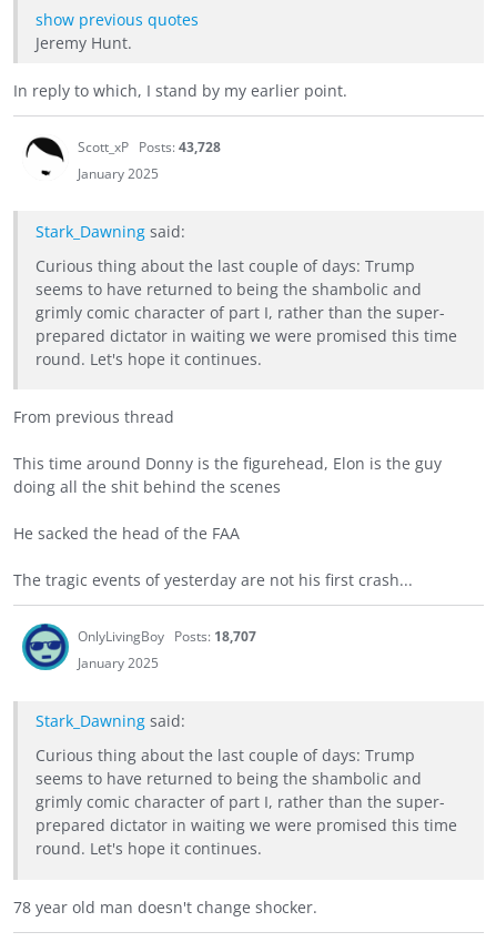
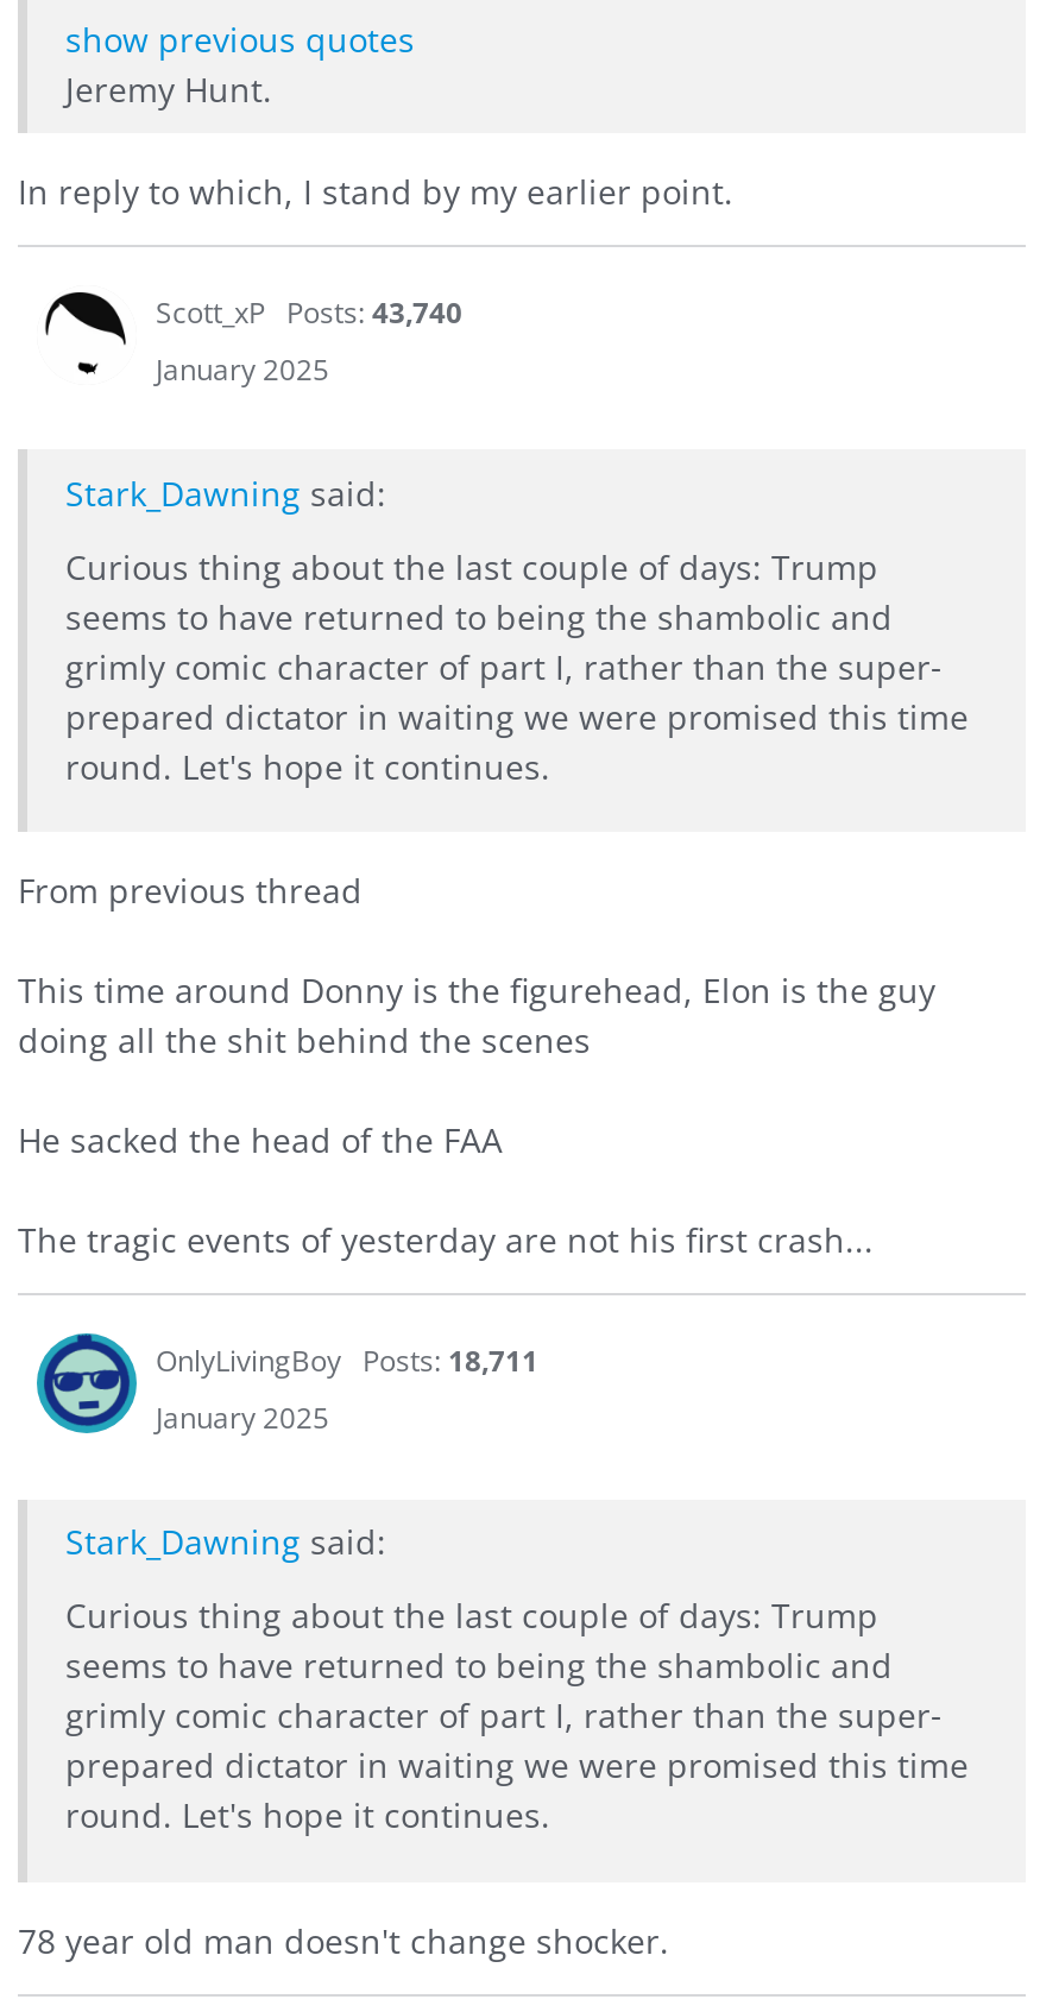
- Scott_xP Posts: 43,728
+ Scott_xP Posts: 43,740

- OnlyLivingBoy Posts: 18,707
+ OnlyLivingBoy Posts: 18,711
